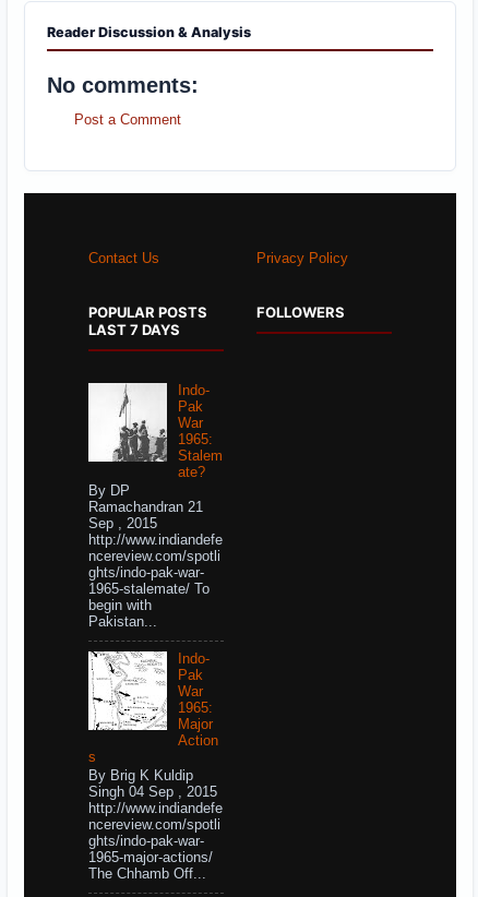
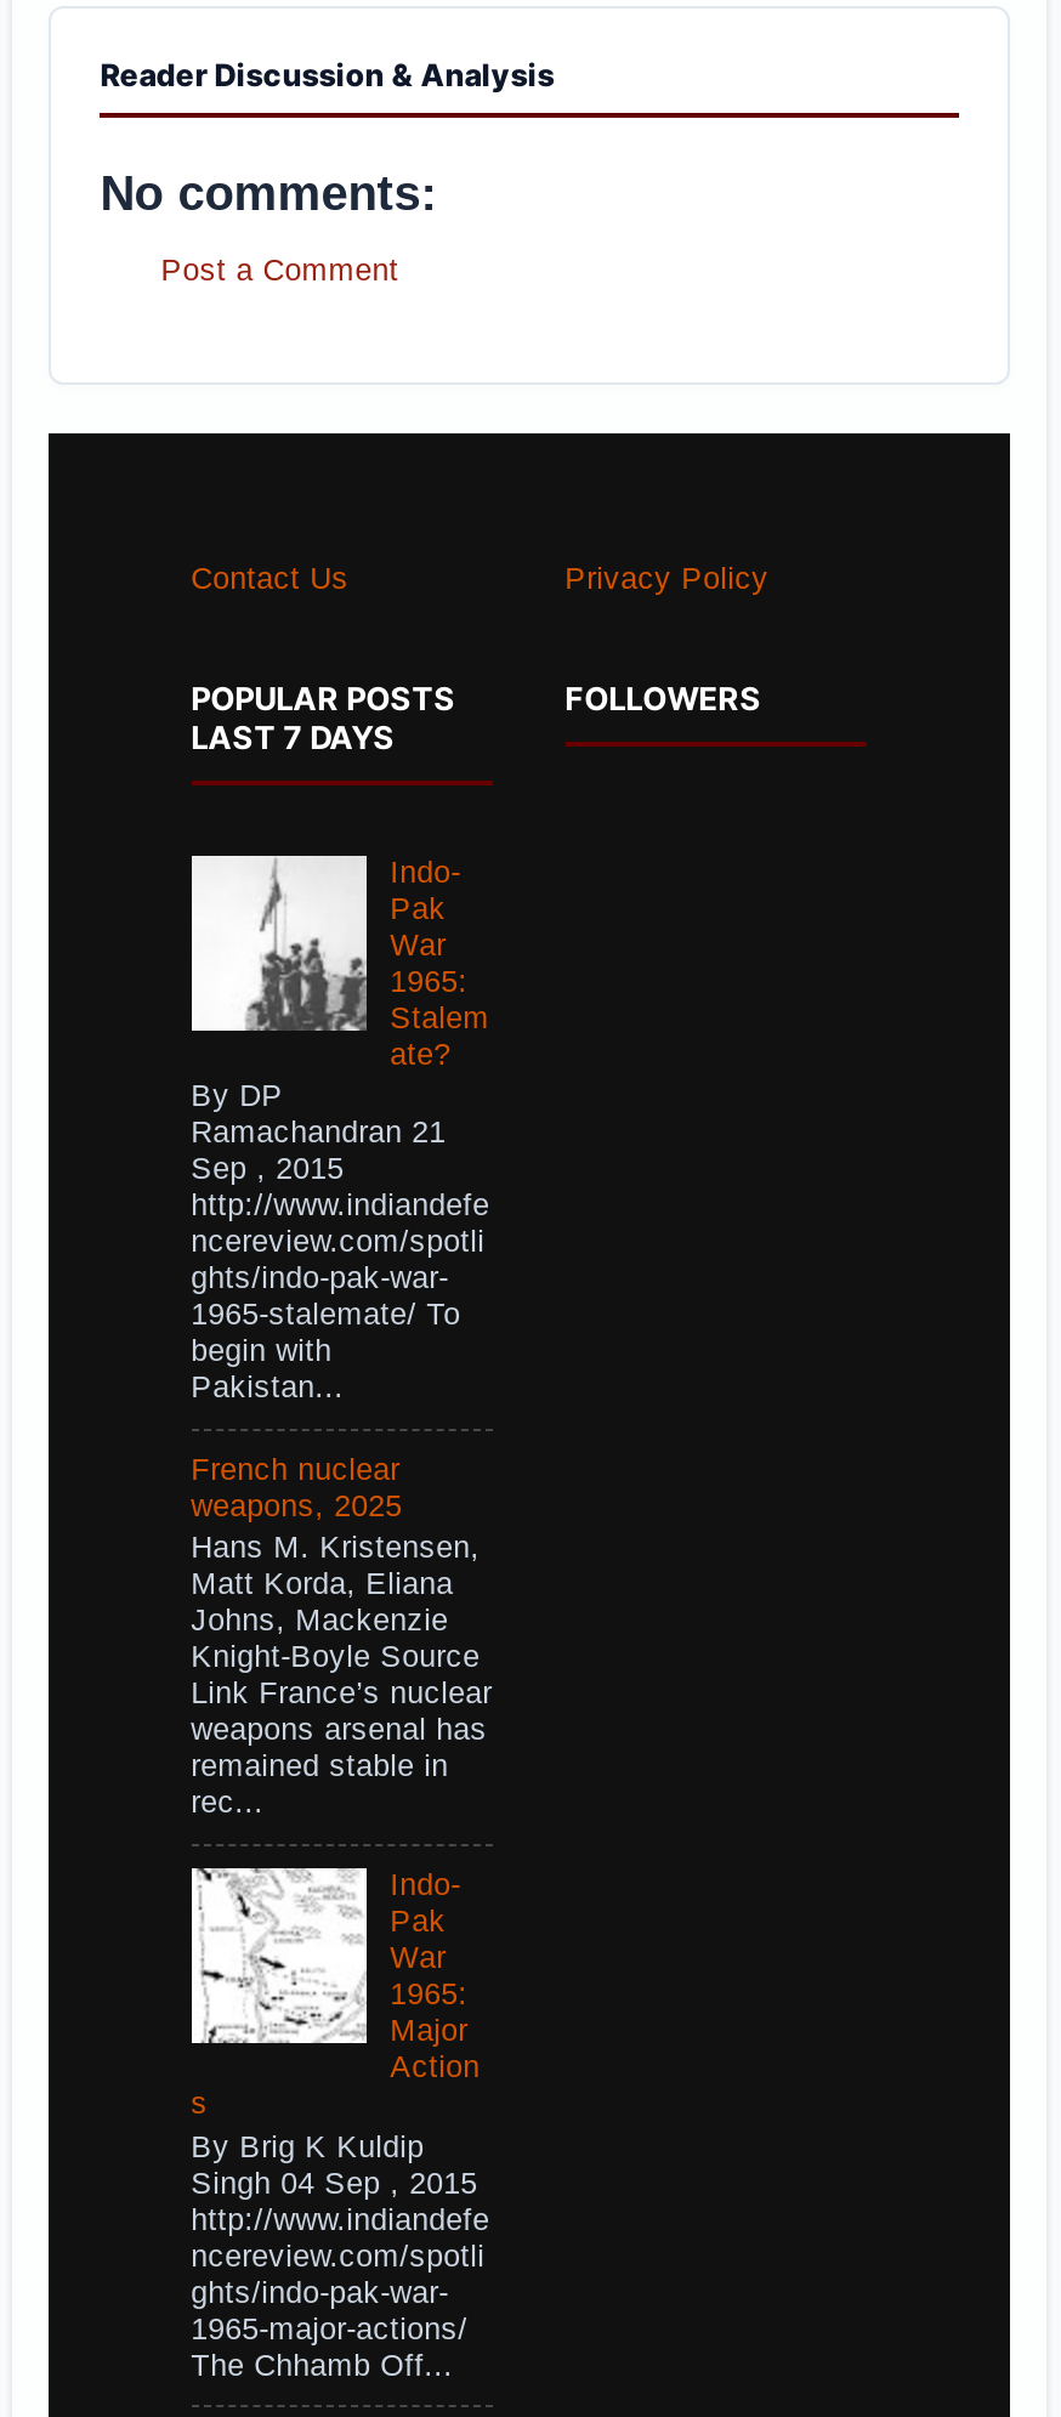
+ French nuclear
+ weapons, 2025
+ Hans M. Kristensen,
+ Matt Korda, Eliana
+ Johns, Mackenzie
+ Knight-Boyle Source
+ Link France’s nuclear
+ weapons arsenal has
+ remained stable in
+ rec...
